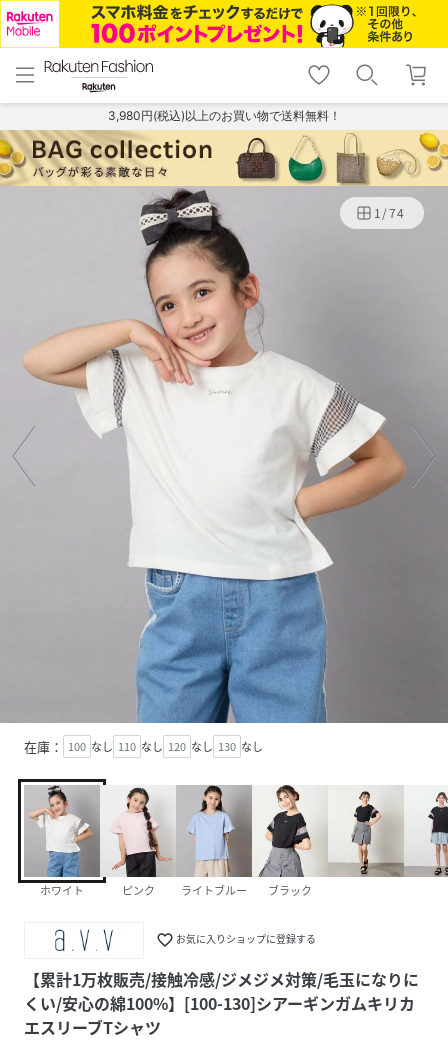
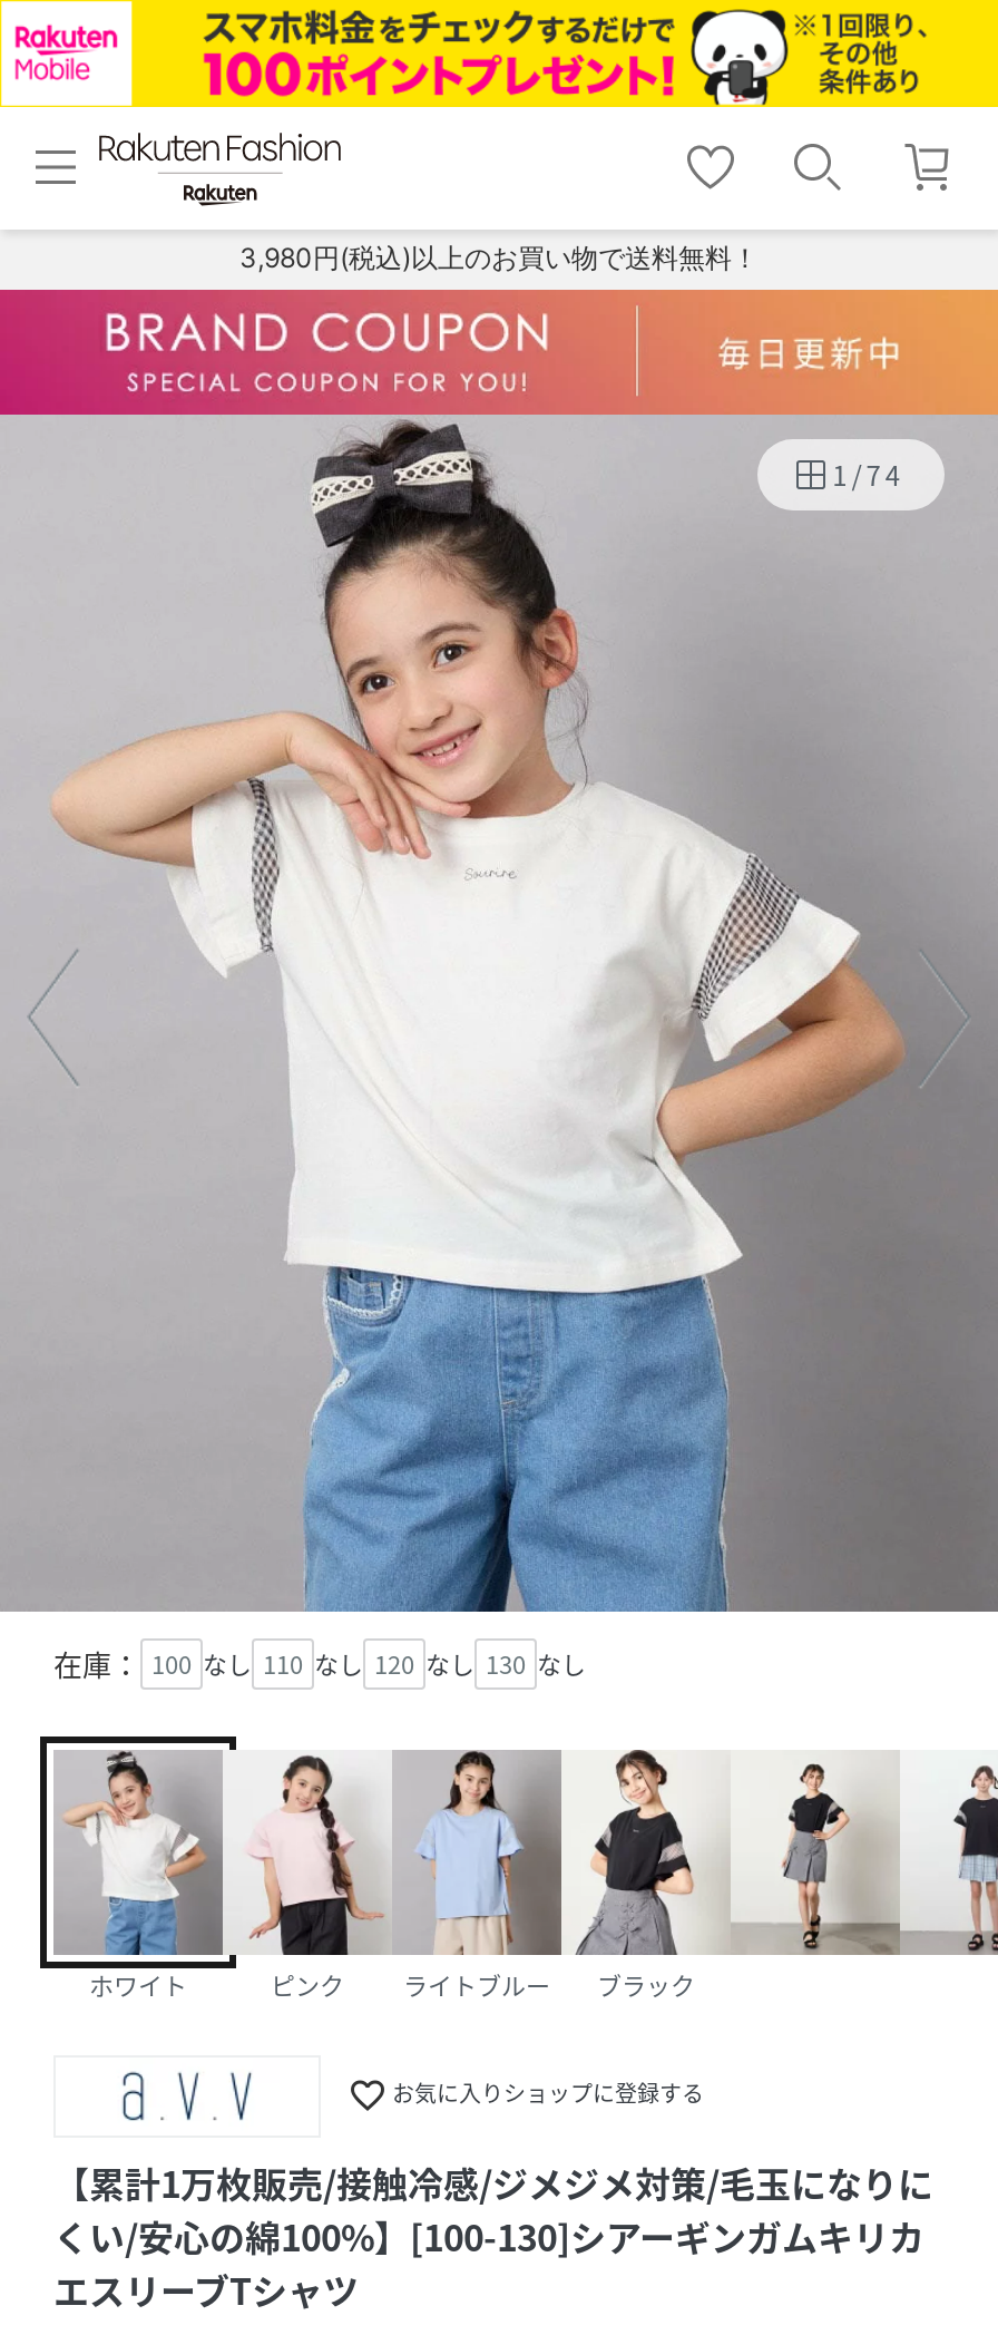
- [image]
+ [image]
